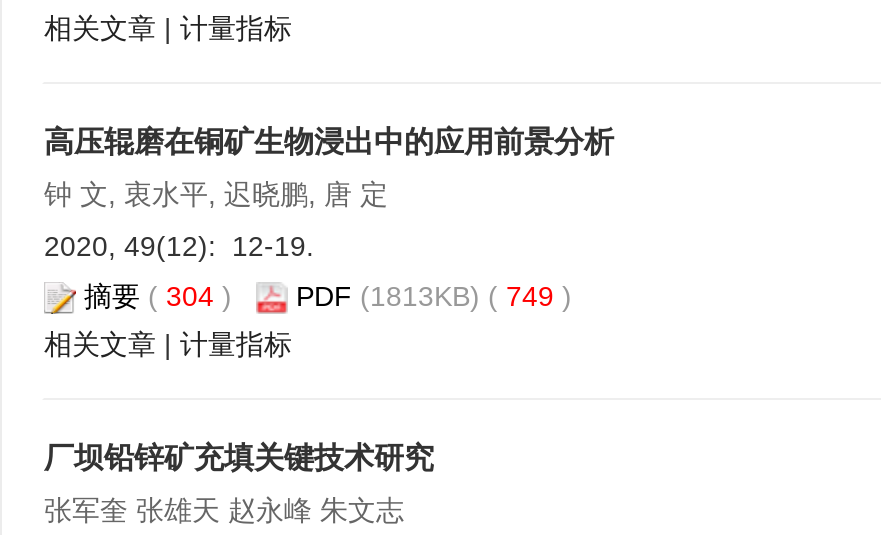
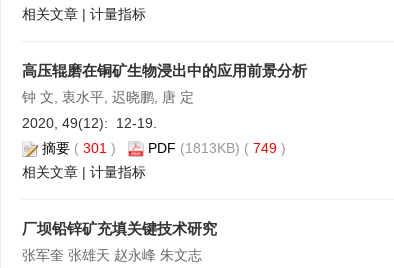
- 摘要(304) PDF (1813KB) (749)
+ 摘要(301) PDF (1813KB) (749)
